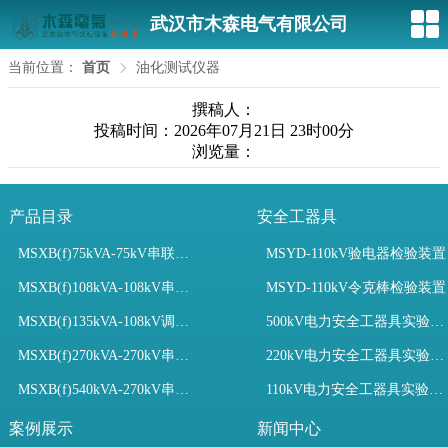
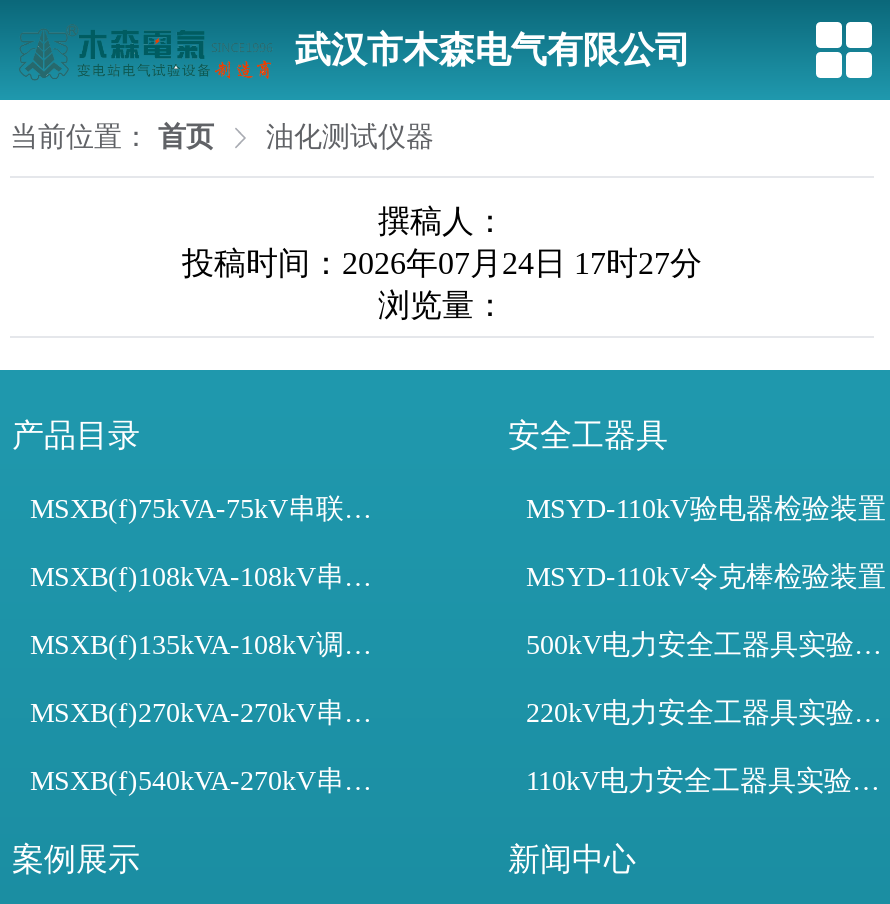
- 投稿时间：2026年07月21日 23时00分
+ 投稿时间：2026年07月24日 17时27分
